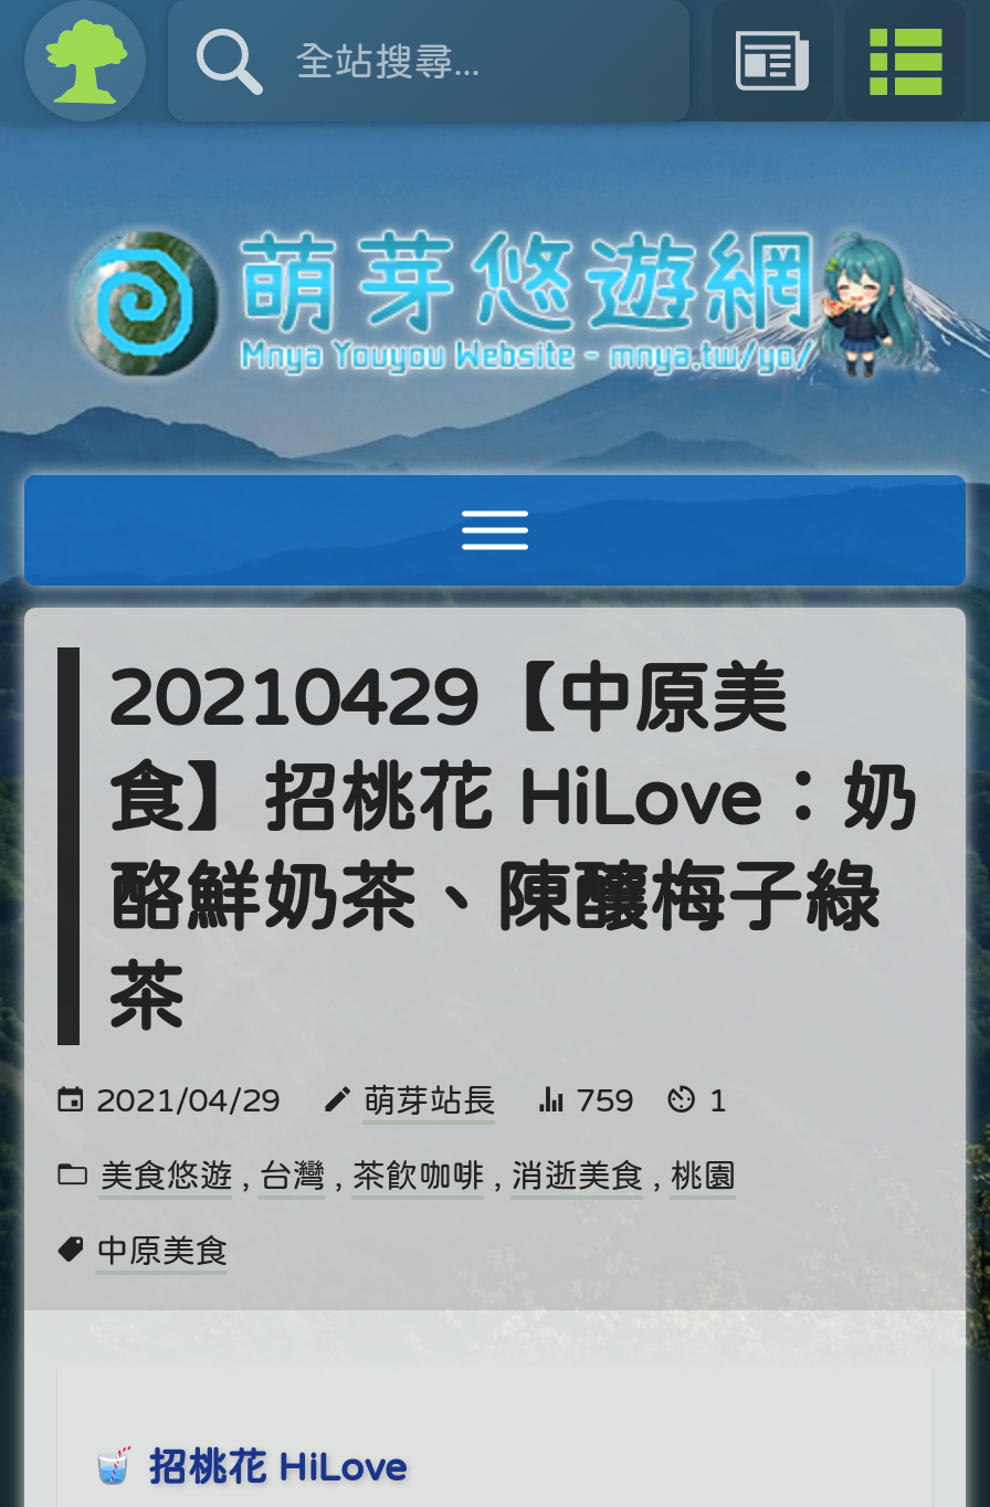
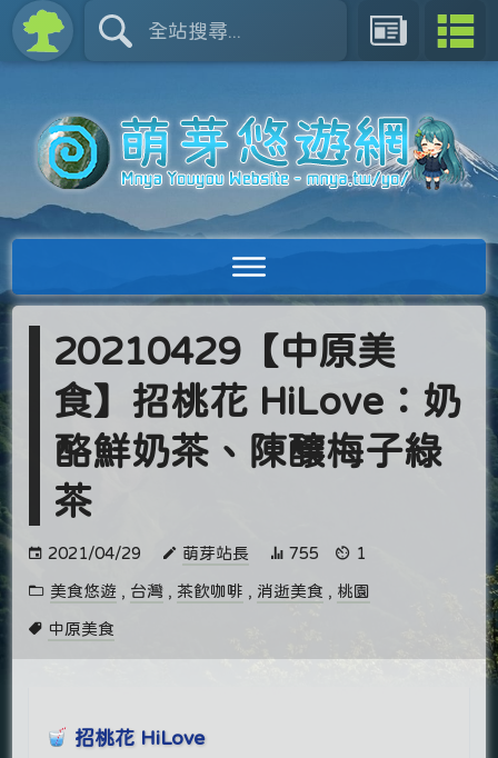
- 759 1
+ 755 1
